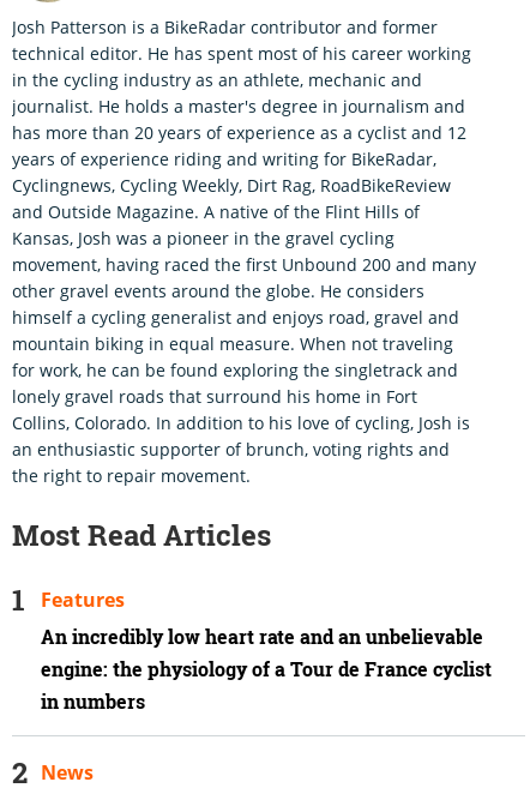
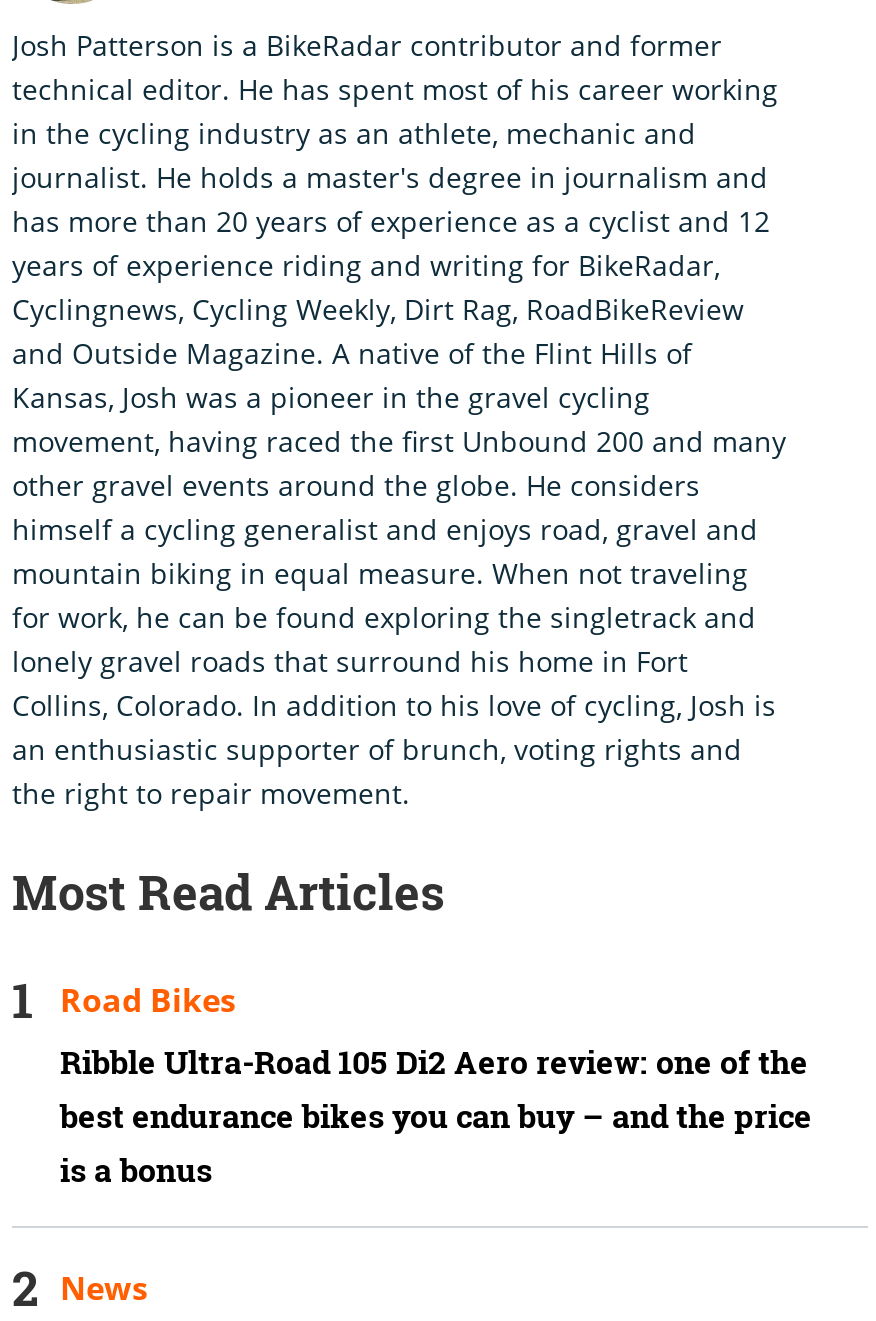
- Features
+ Road Bikes

- An incredibly low heart rate and an unbelievable
- engine: the physiology of a Tour de France cyclist
- in numbers
+ Ribble Ultra-Road 105 Di2 Aero review: one of the
+ best endurance bikes you can buy – and the price
+ is a bonus
